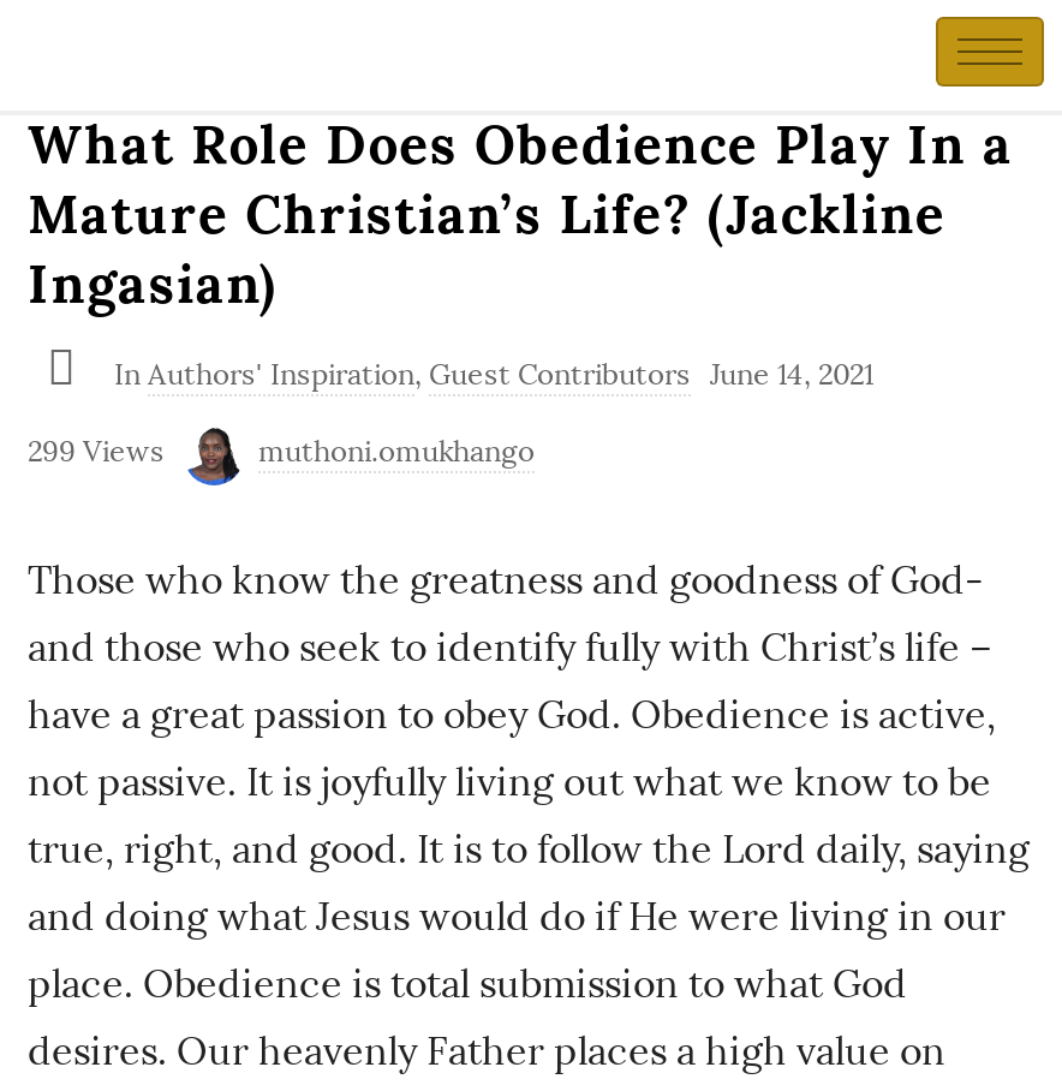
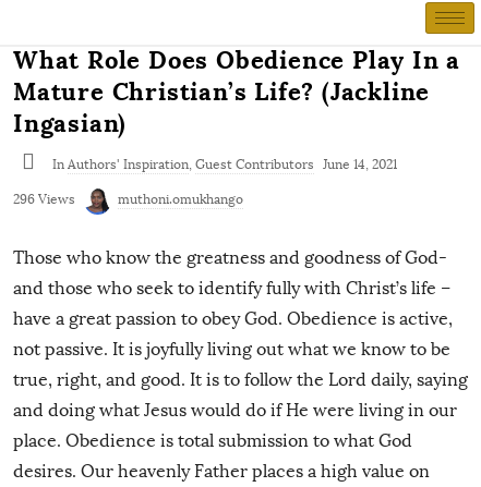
- 299 Views
+ 296 Views
